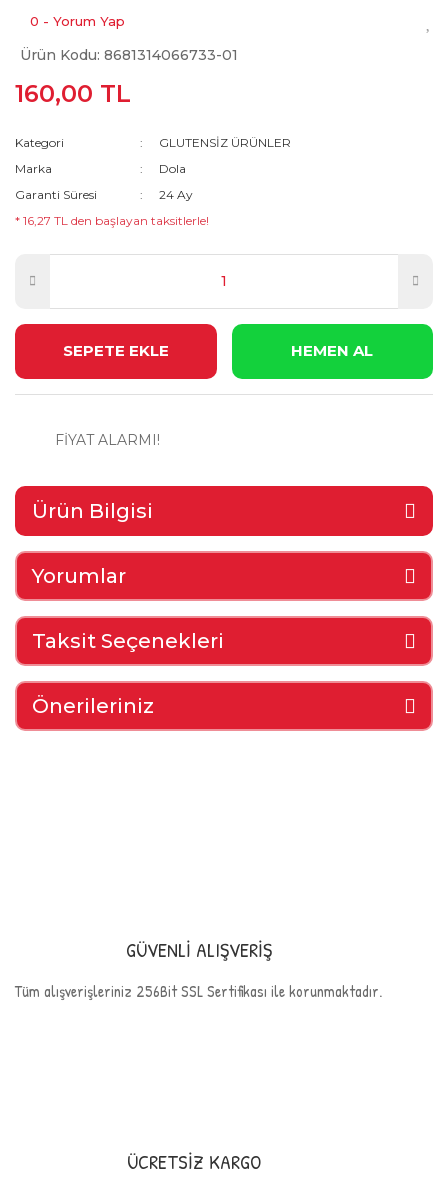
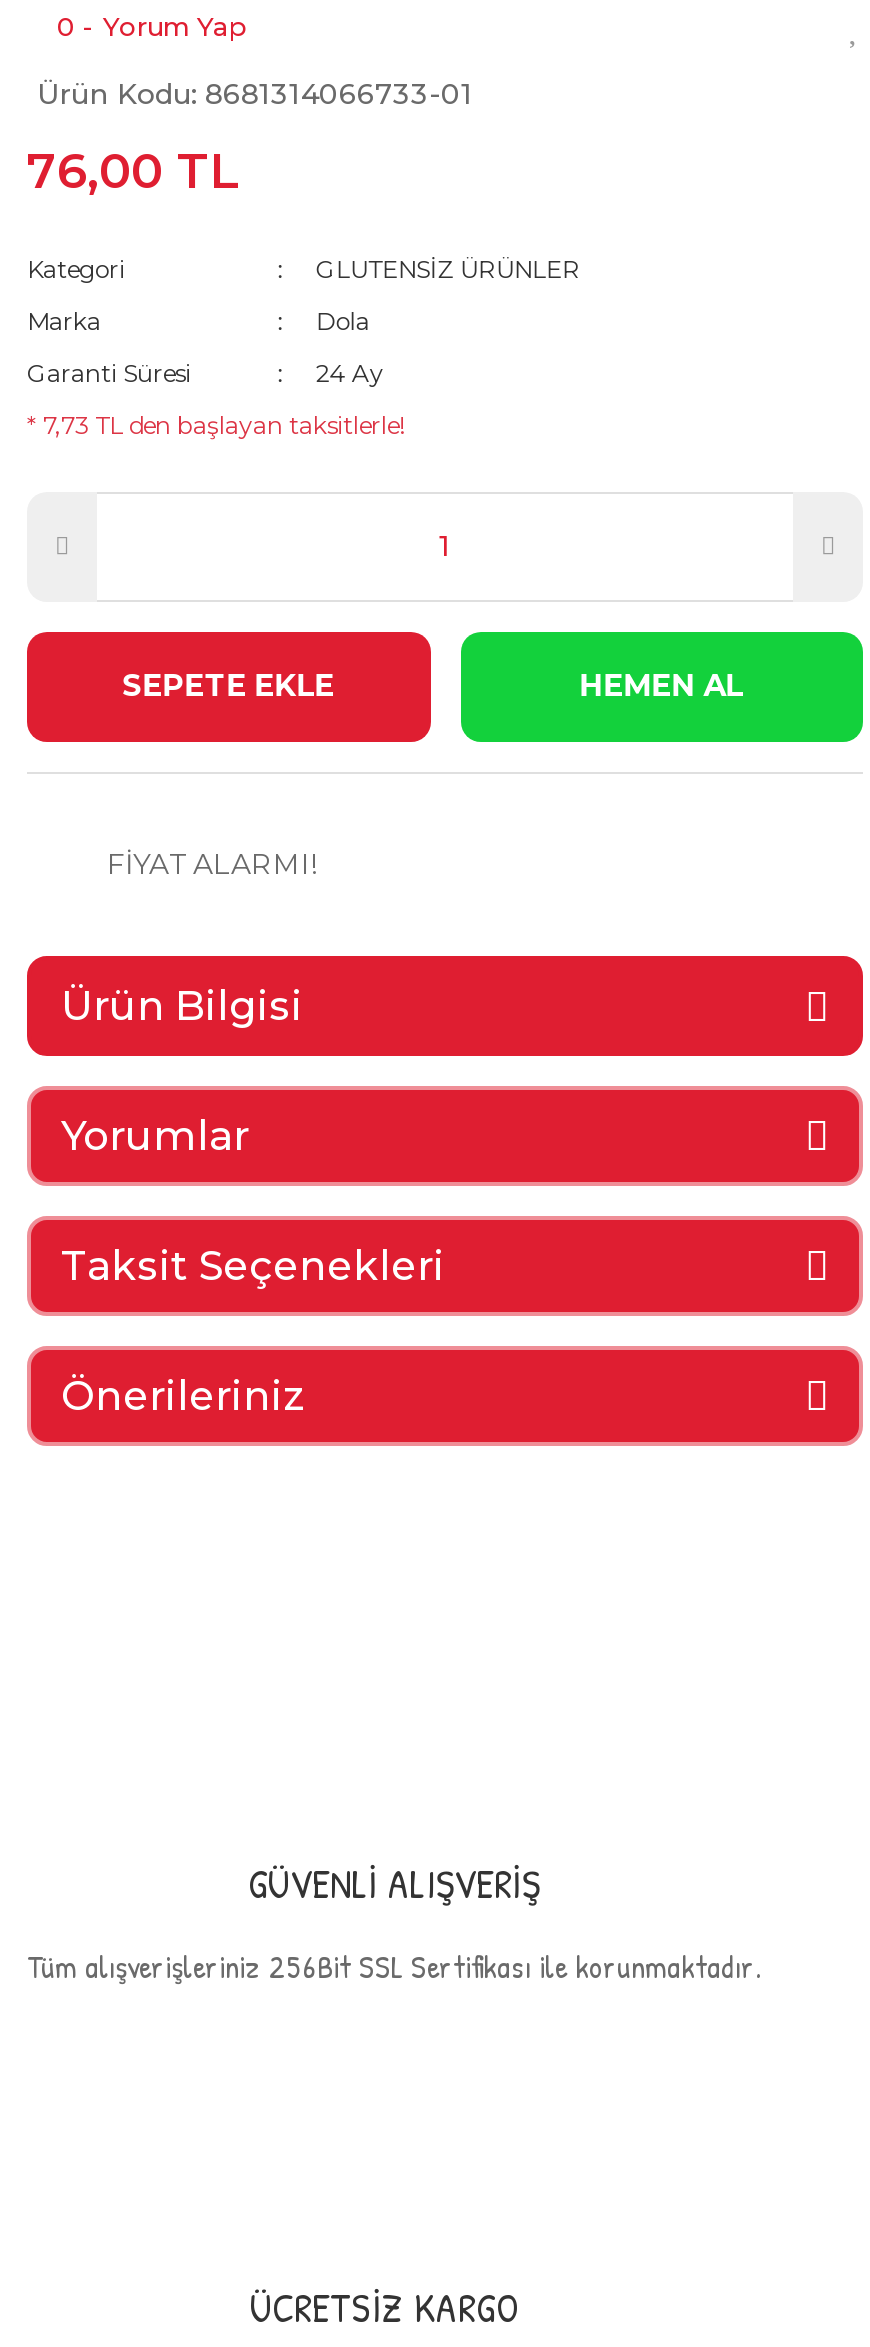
- 160,00 TL
+ 76,00 TL

- * 16,27 TL den başlayan taksitlerle!
+ * 7,73 TL den başlayan taksitlerle!
